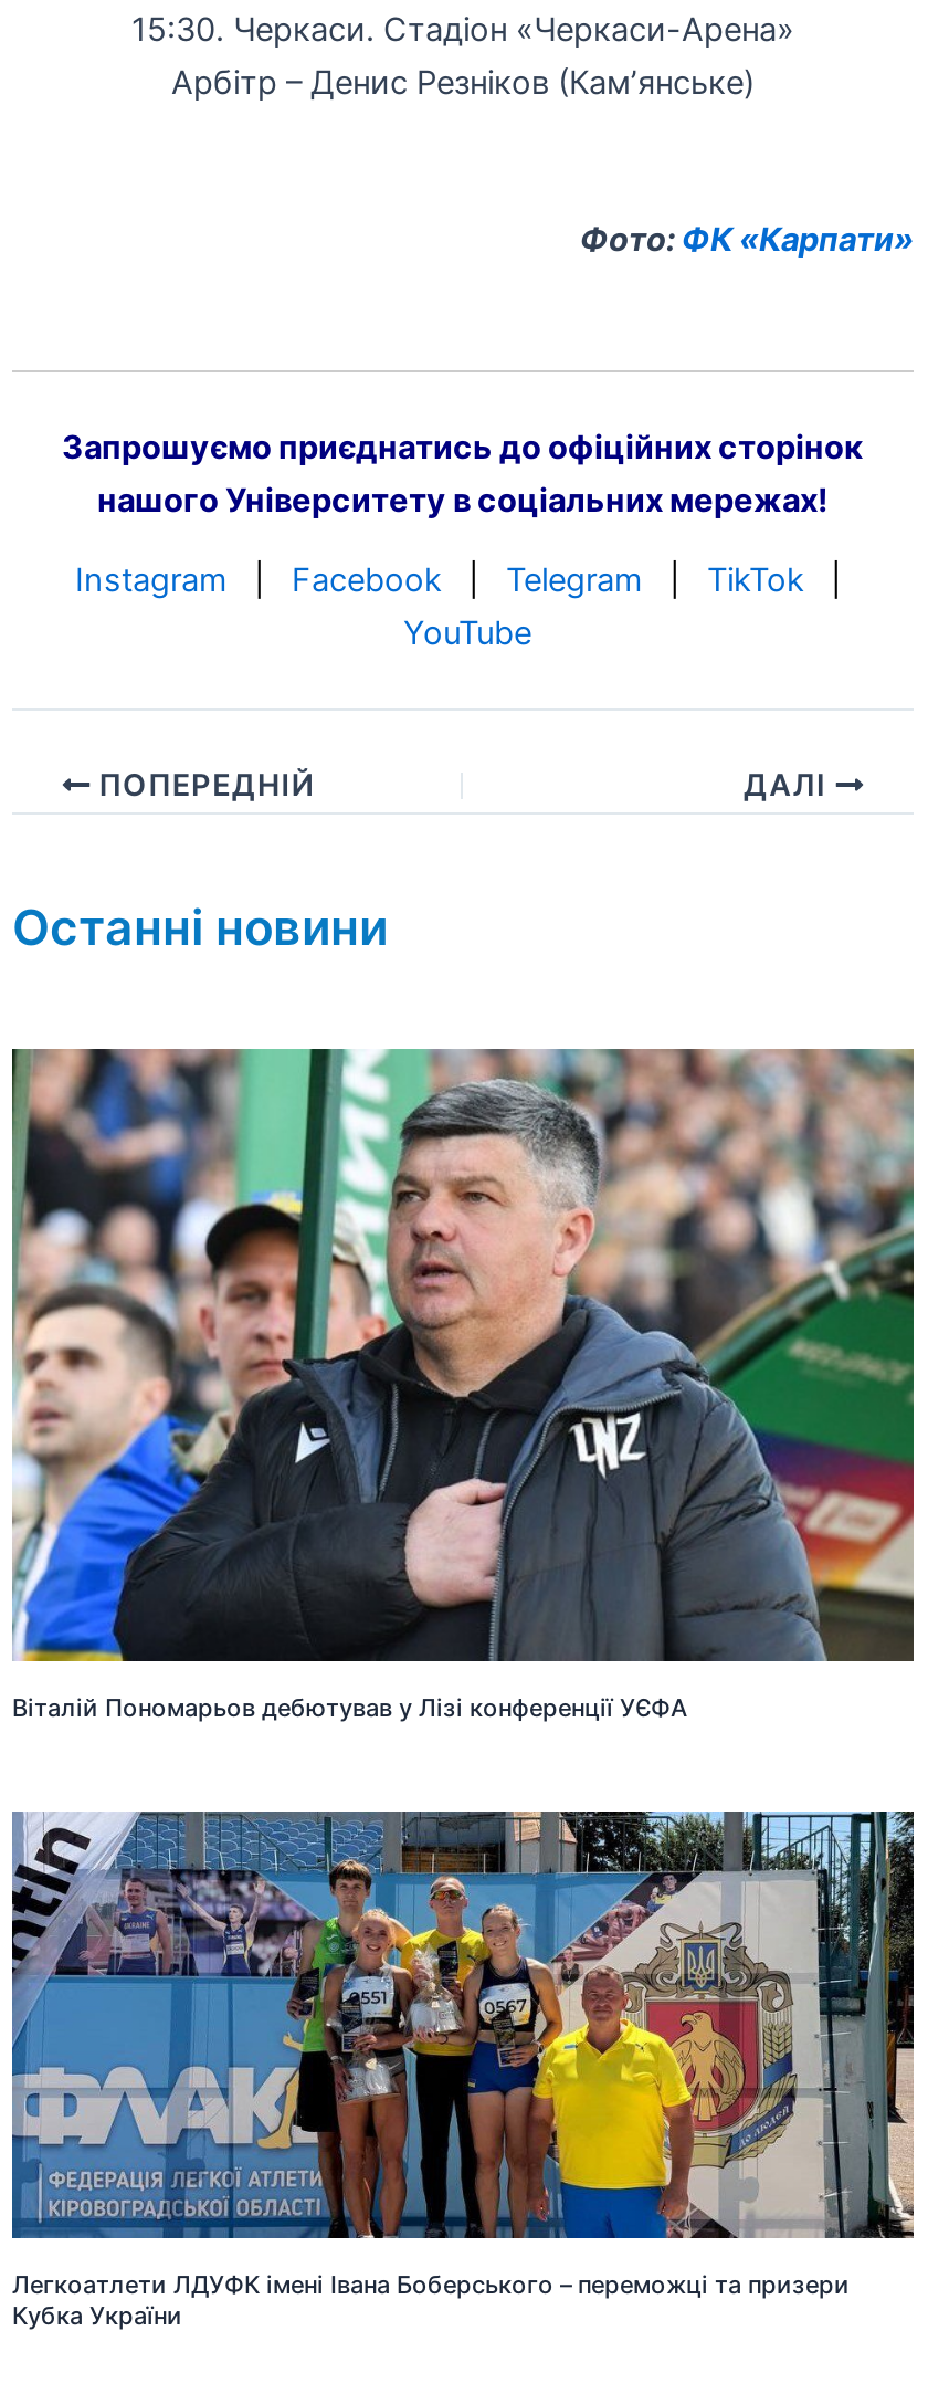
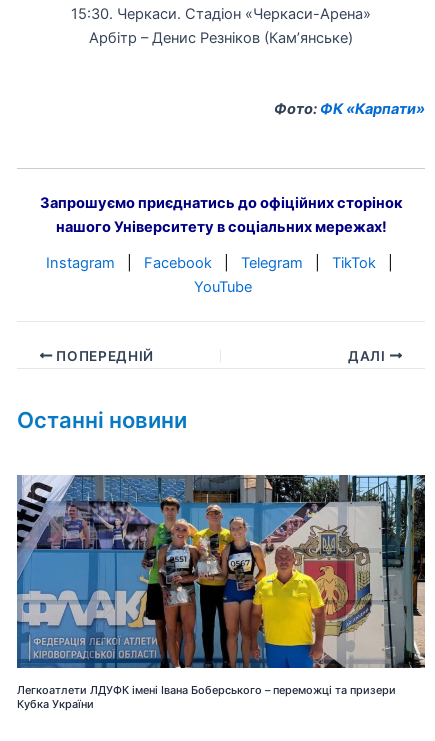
- [image]
- Віталій Пономарьов дебютував у Лізі конференції УЄФА
